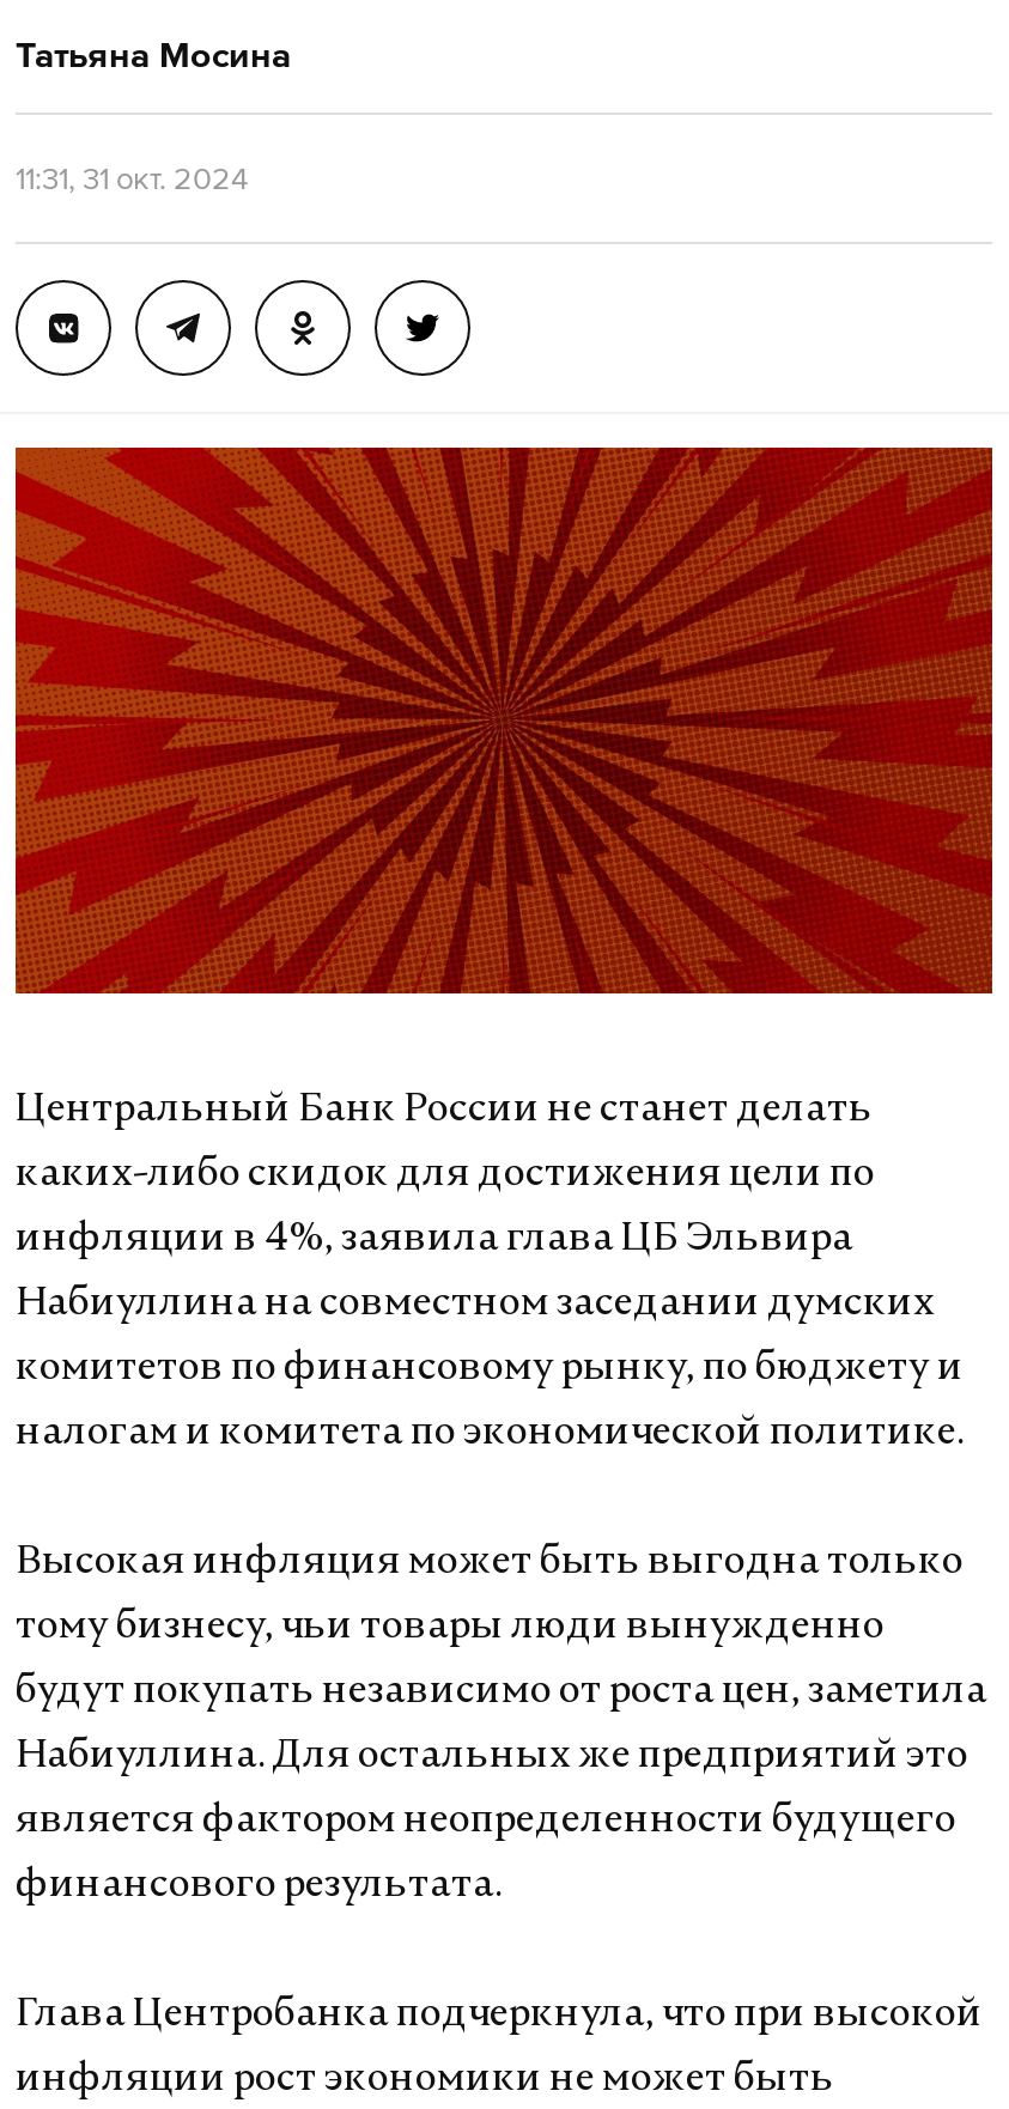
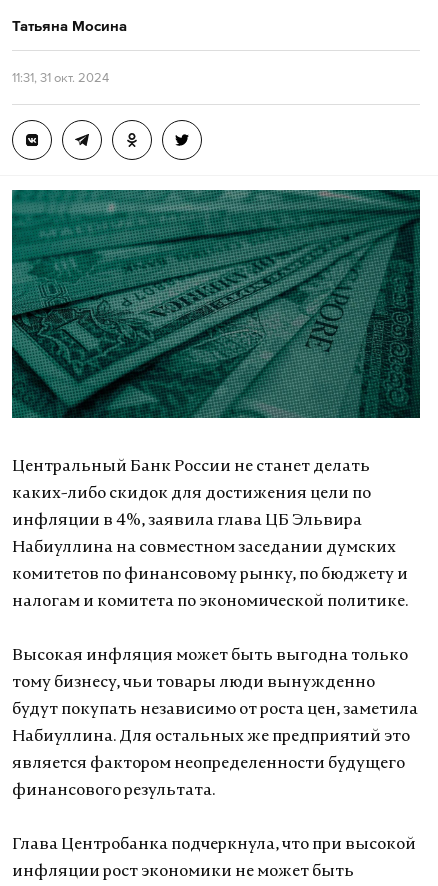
- [image]
+ [image]
